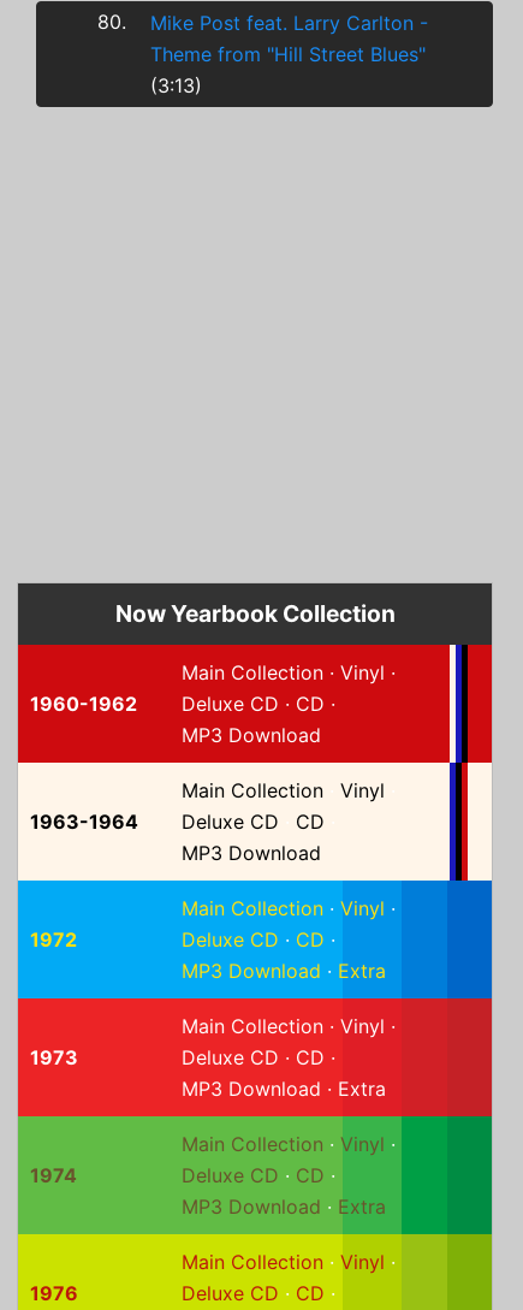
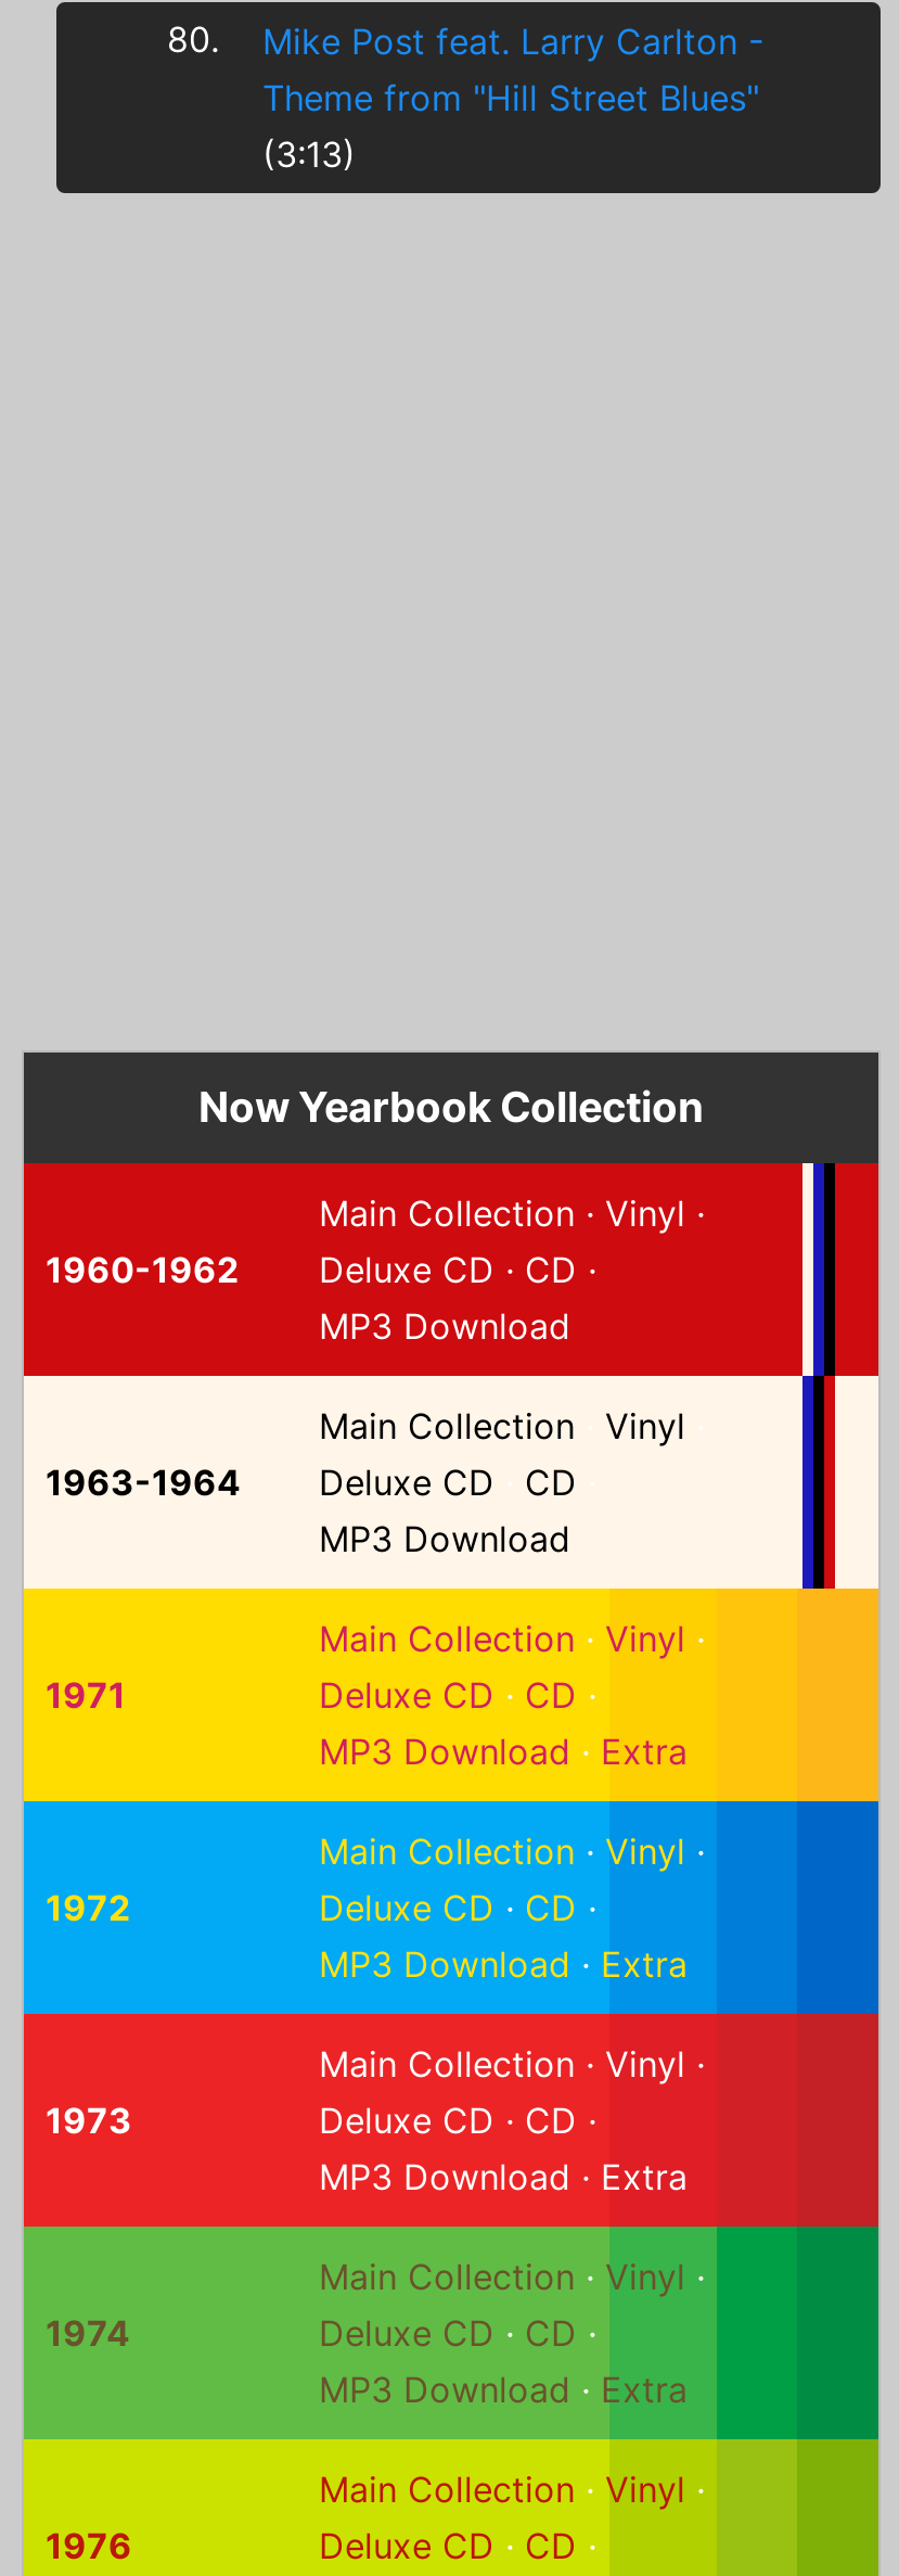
+ [image]
+ 1971

+ Main Collection · Vinyl ·
+ Deluxe CD · CD ·
+ MP3 Download · Extra
